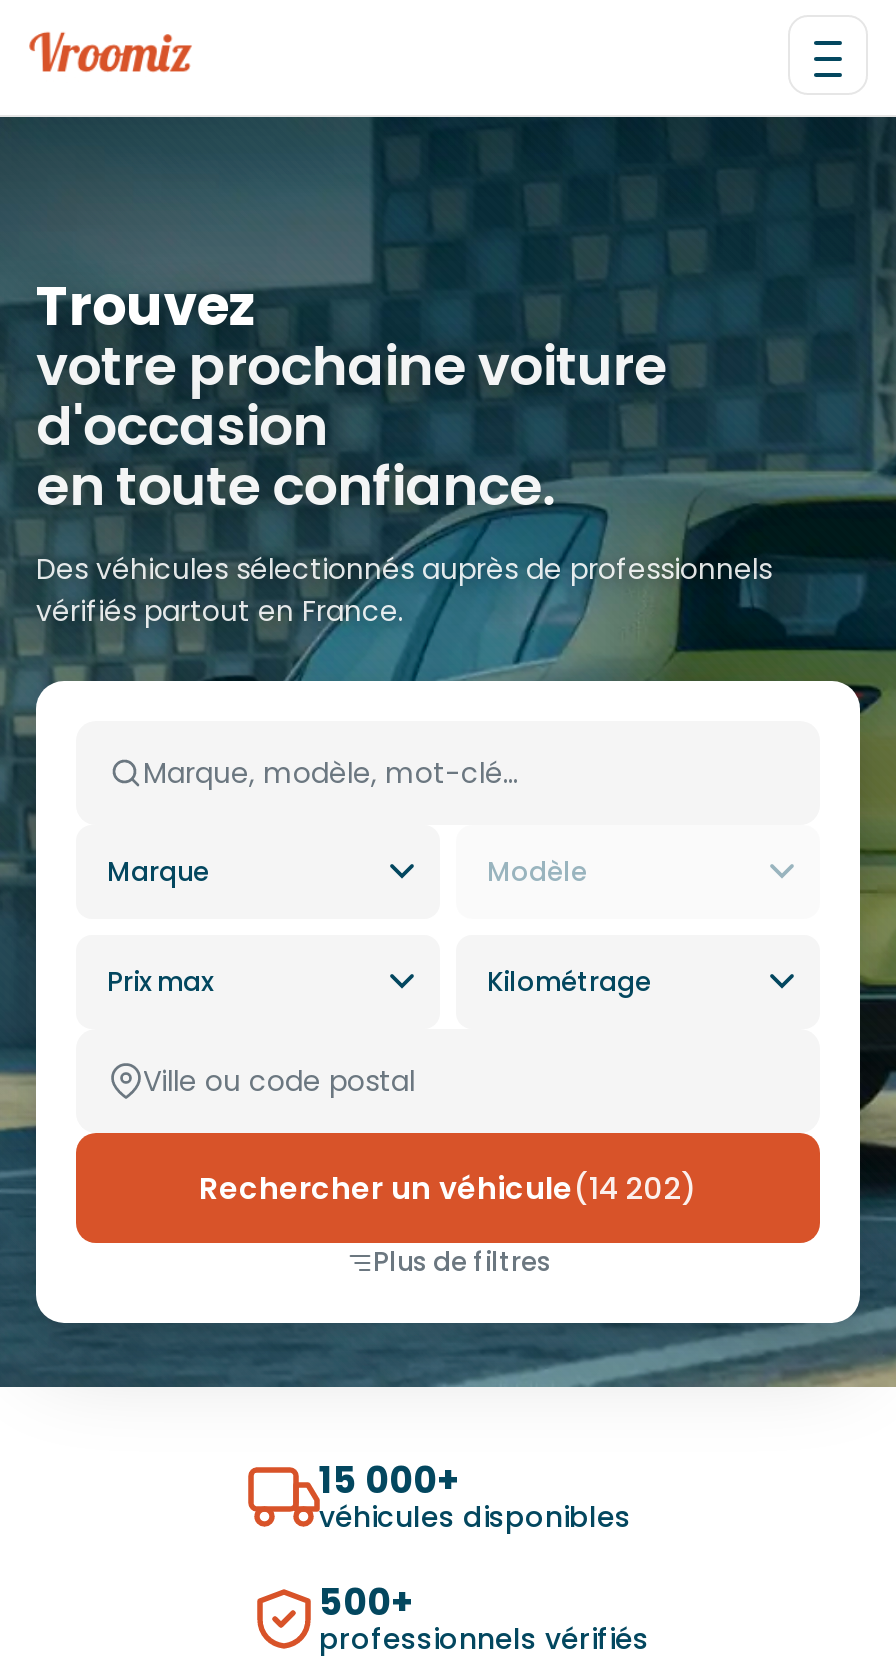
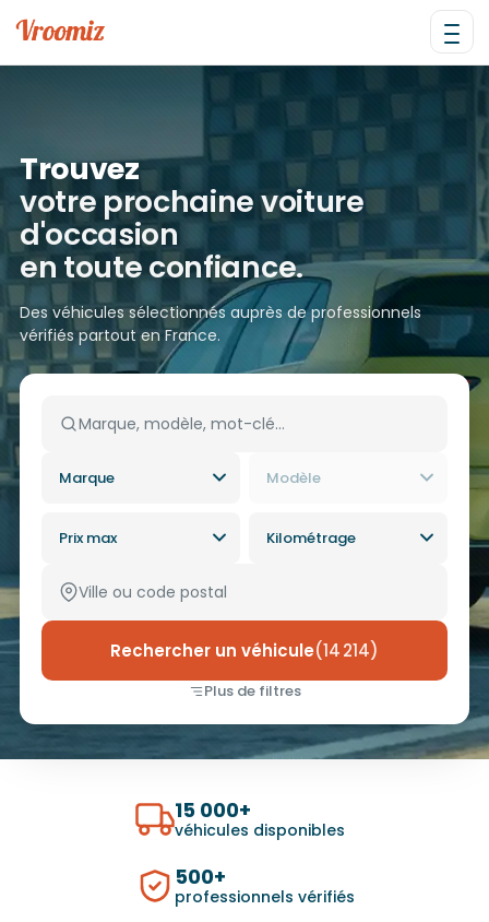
- Rechercher un véhicule(14 202)
+ Rechercher un véhicule(14 214)
